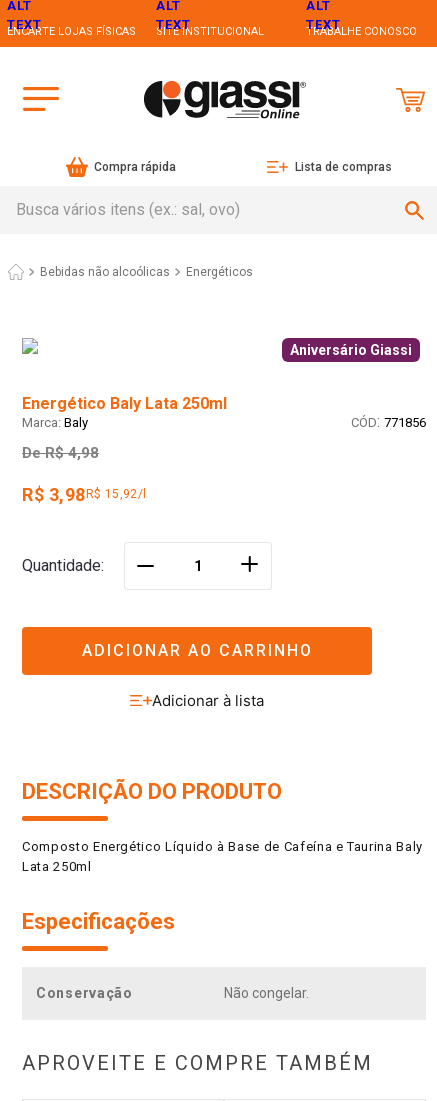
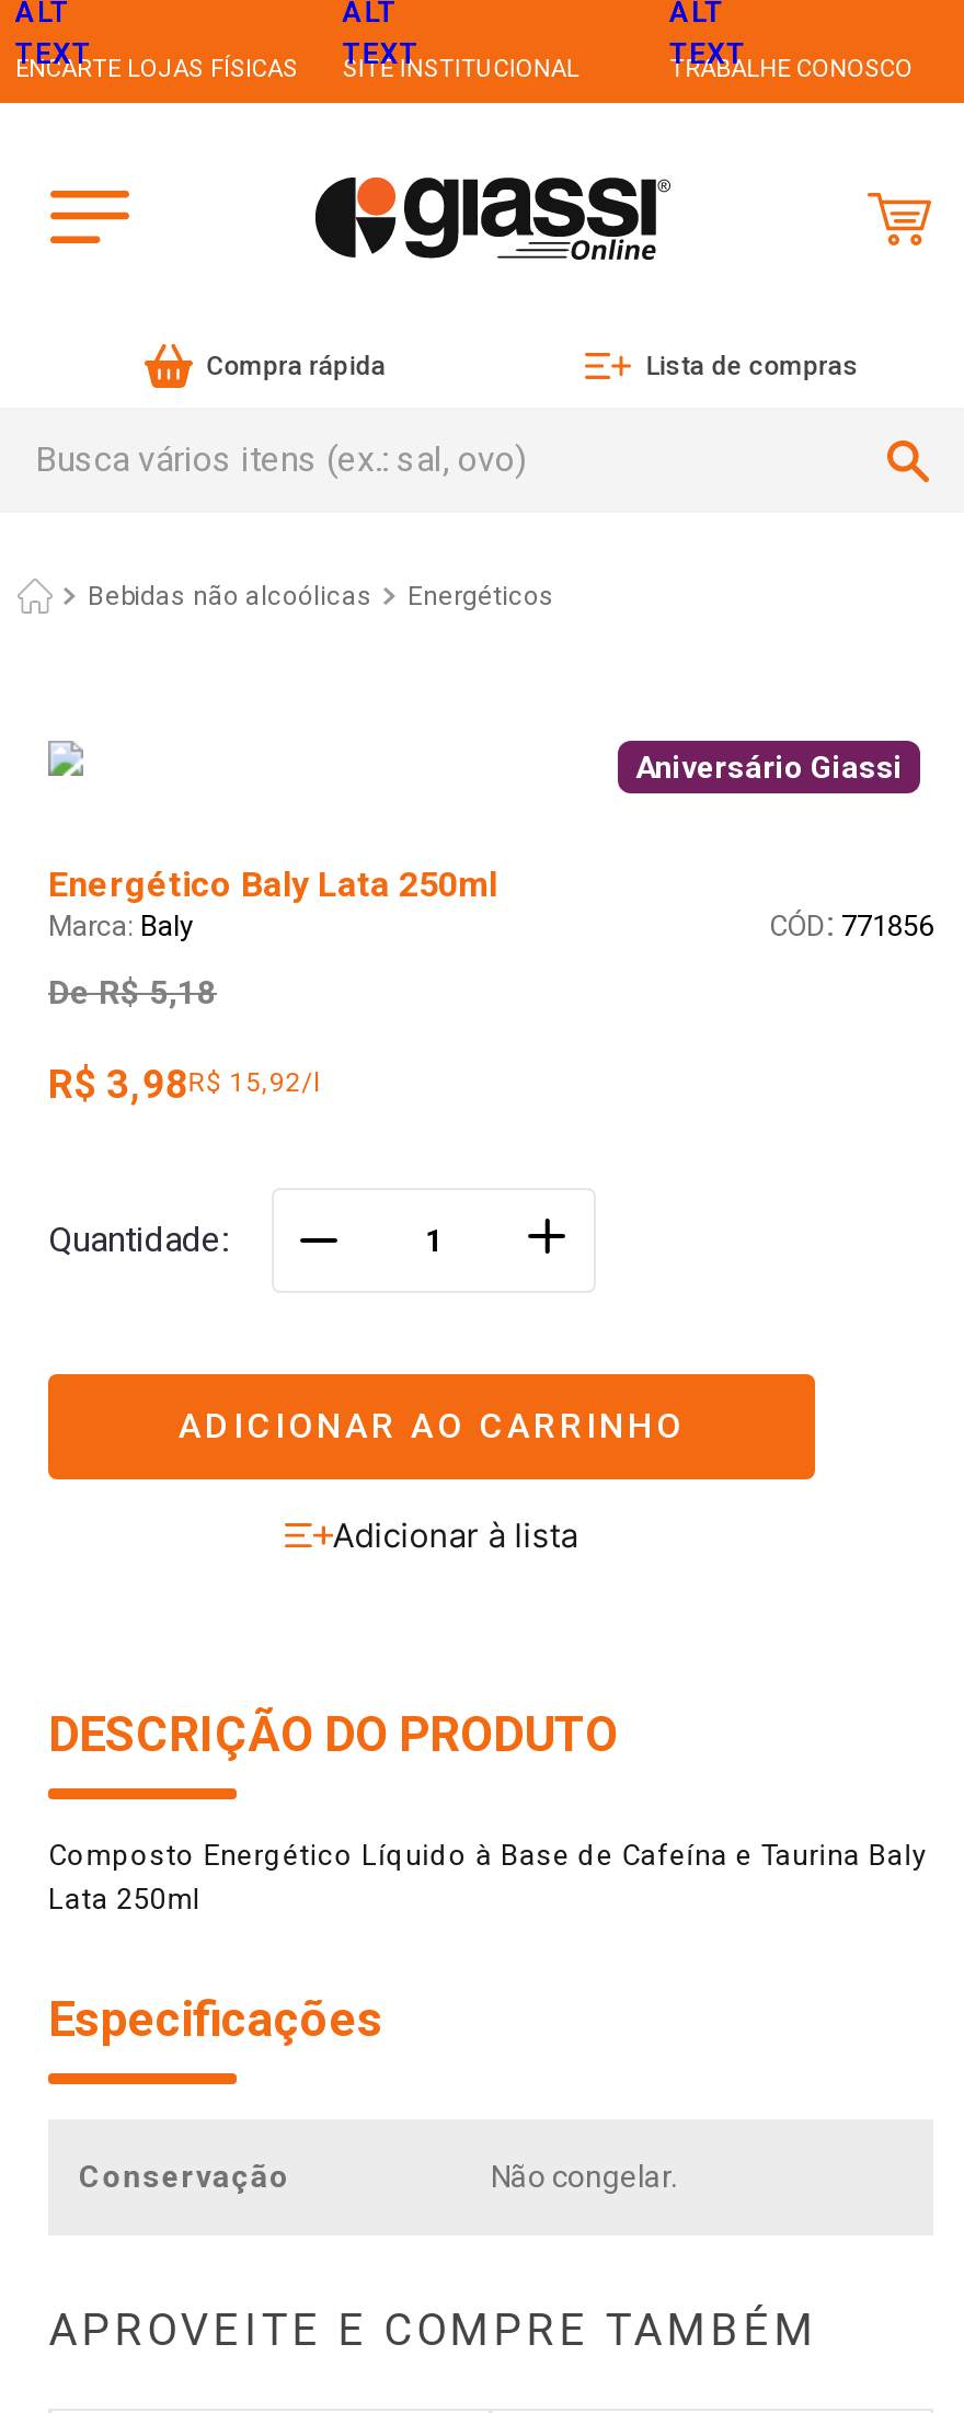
- De R$ 4,98
+ De R$ 5,18
